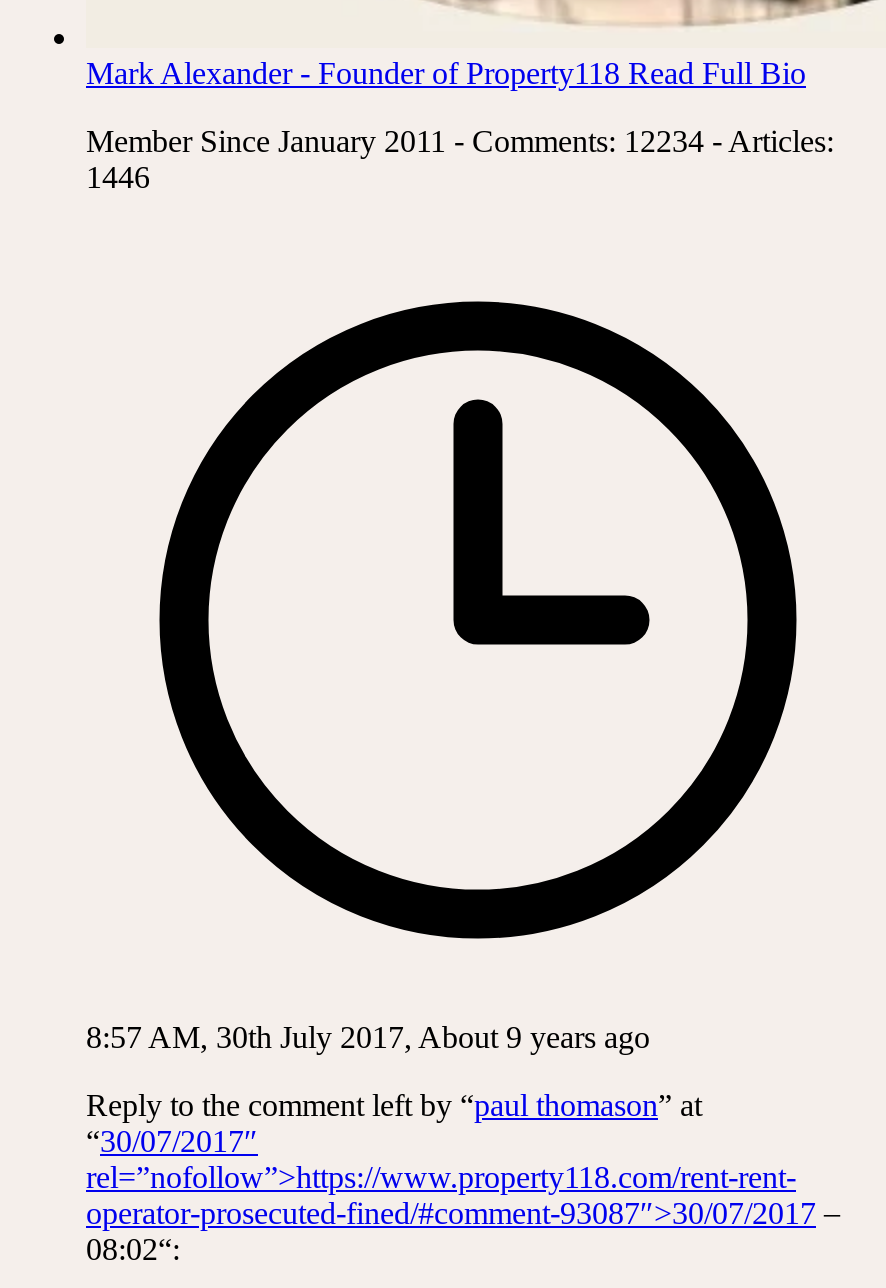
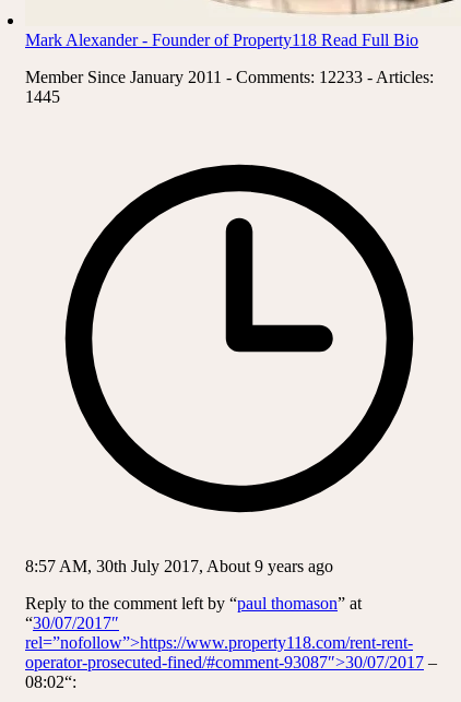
- Member Since January 2011 - Comments: 12234 - Articles:
+ Member Since January 2011 - Comments: 12233 - Articles:

- 1446
+ 1445
